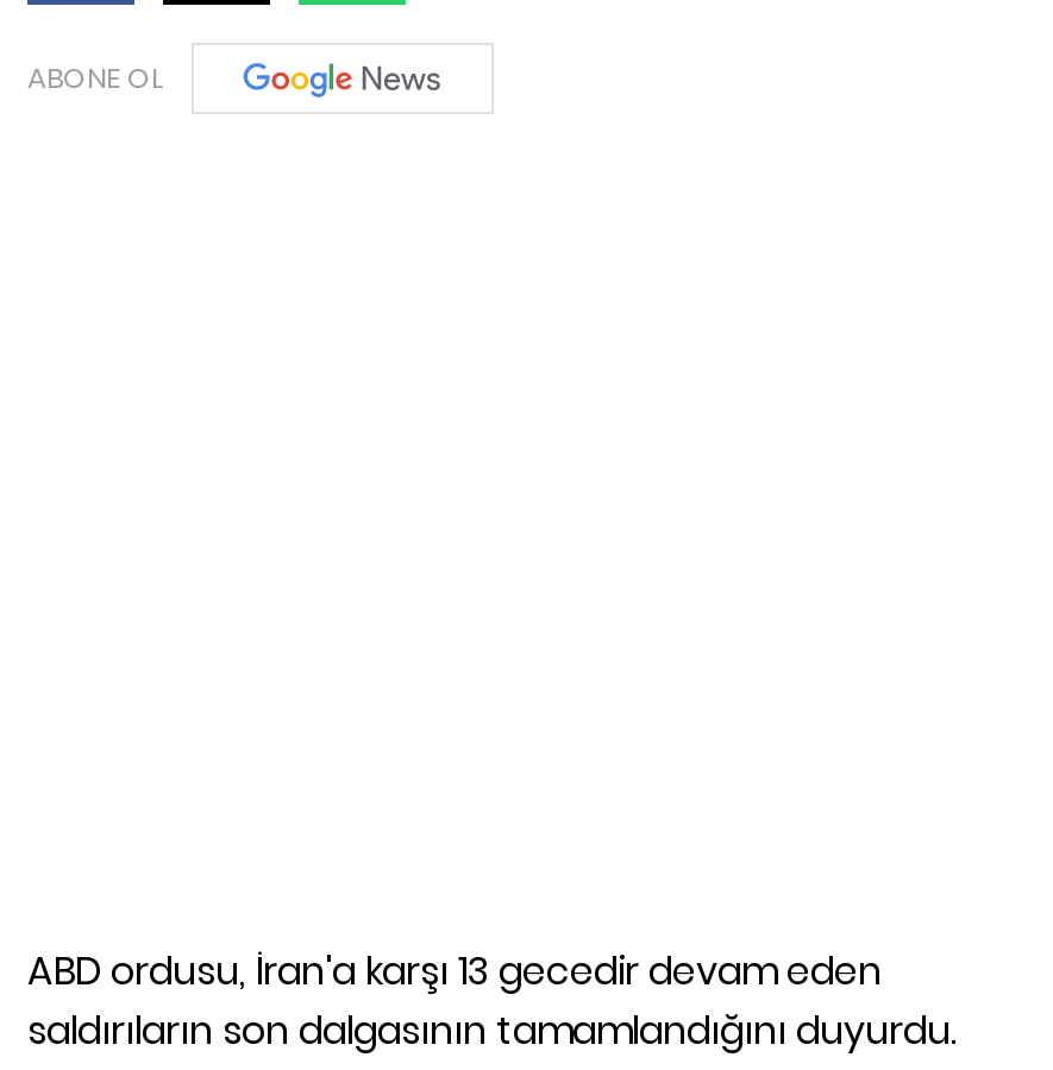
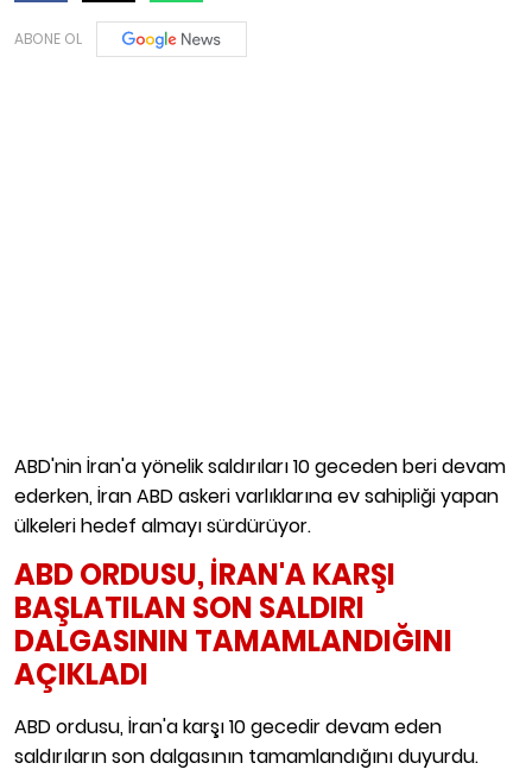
- ABD ordusu, İran'a karşı 13 gecedir devam eden
+ ABD'nin İran'a yönelik saldırıları 10 geceden beri devam
+ ederken, İran ABD askeri varlıklarına ev sahipliği yapan
+ ülkeleri hedef almayı sürdürüyor.
+ ABD ORDUSU, İRAN'A KARŞI
+ BAŞLATILAN SON SALDIRI
+ DALGASININ TAMAMLANDIĞINI
+ AÇIKLADI
+ ABD ordusu, İran'a karşı 10 gecedir devam eden
